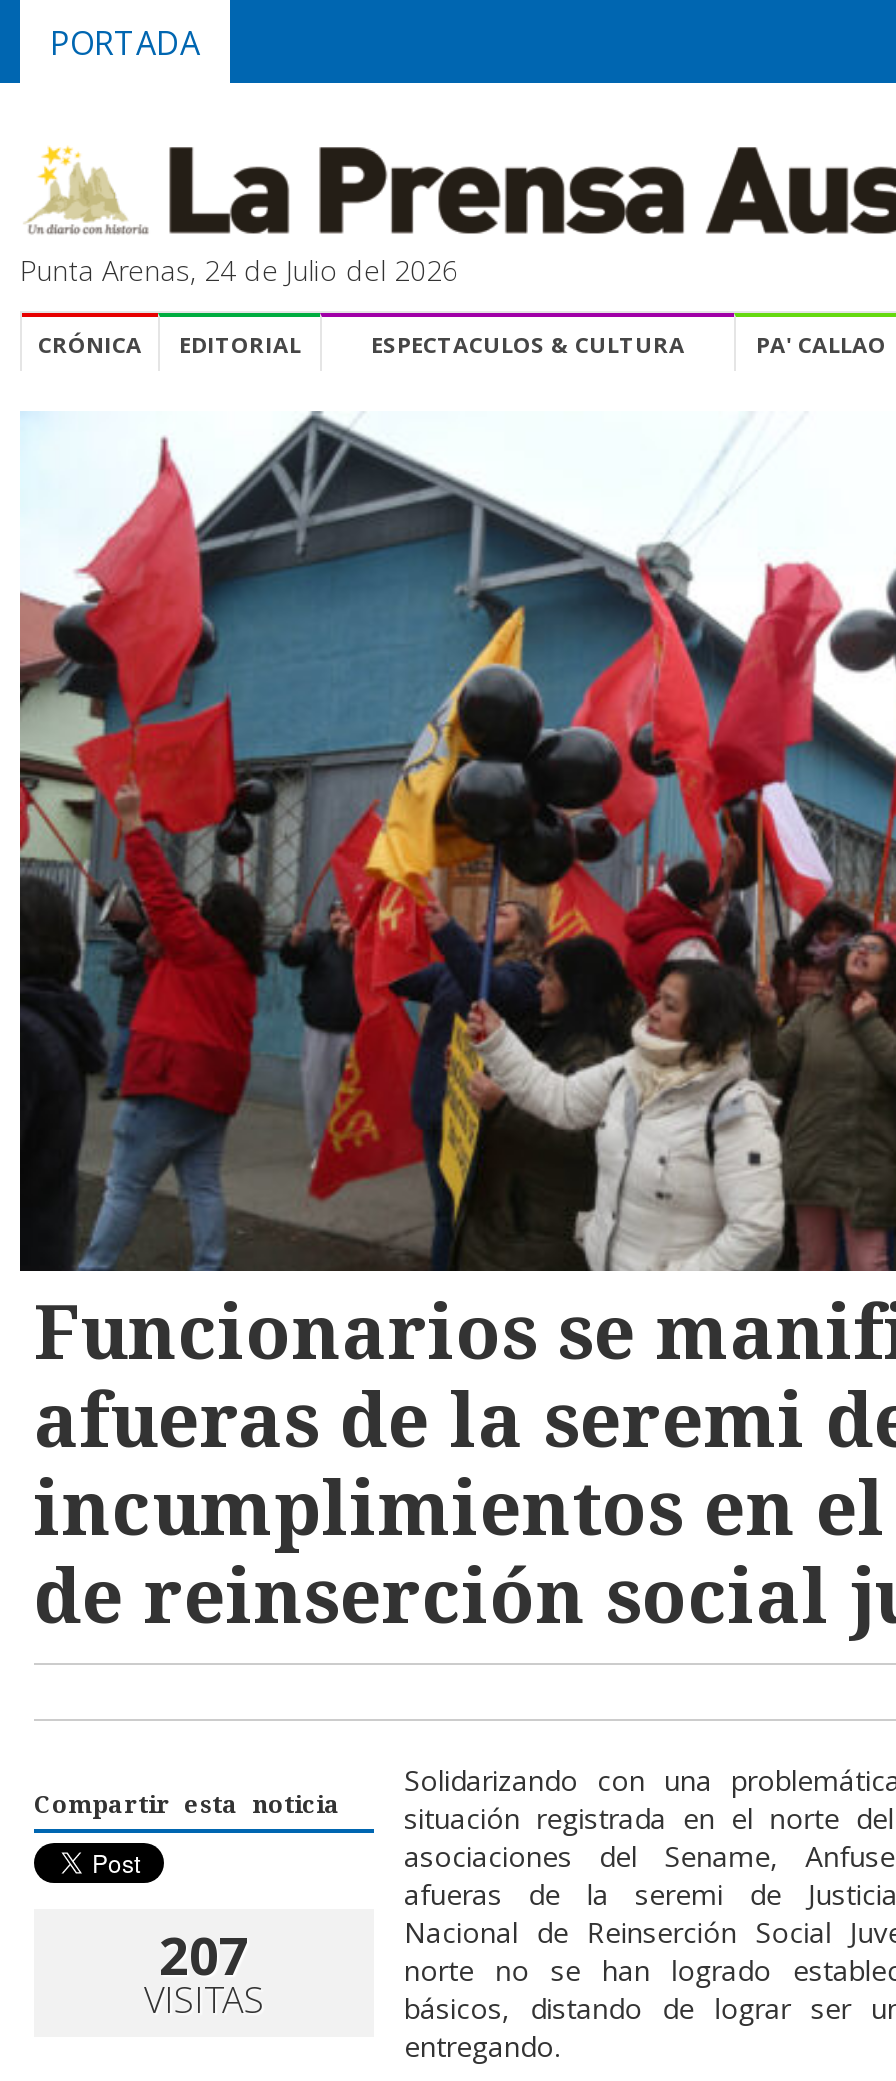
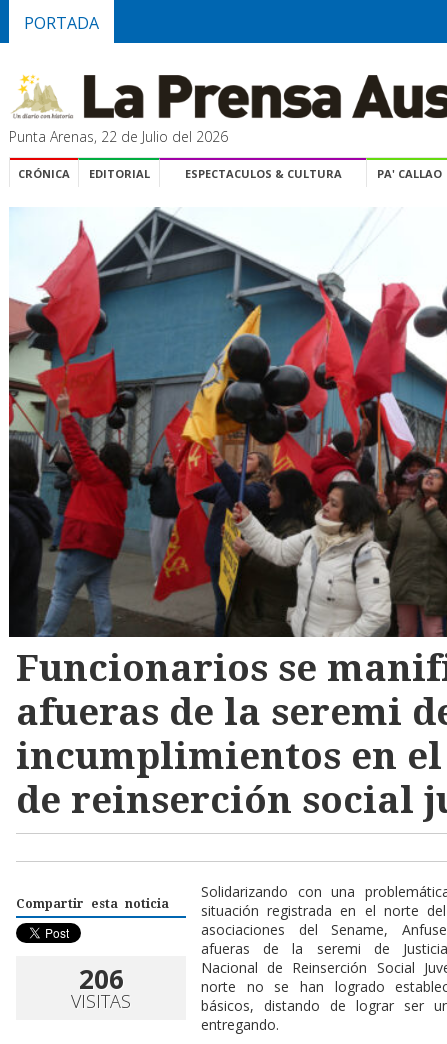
- Punta Arenas, 24 de Julio del 2026
+ Punta Arenas, 22 de Julio del 2026

- 207
+ 206
